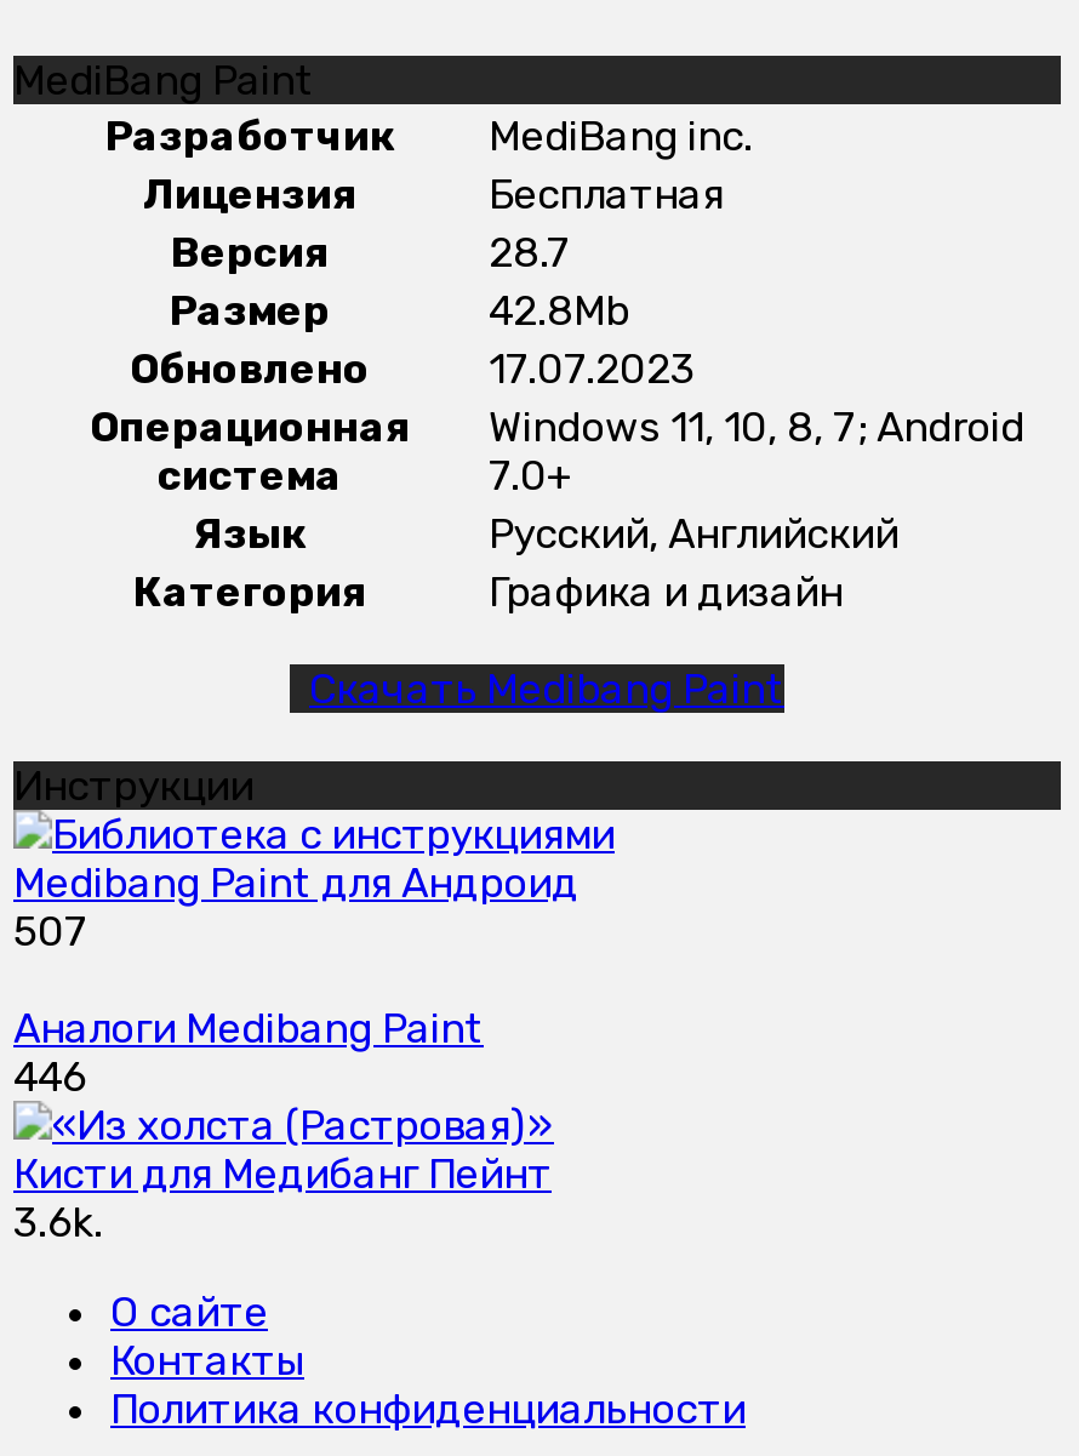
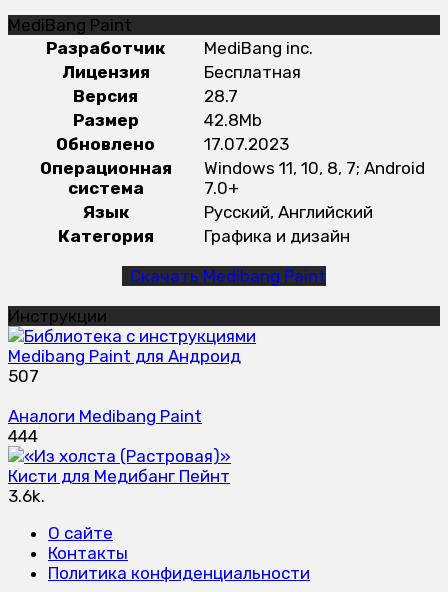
- 446
+ 444
